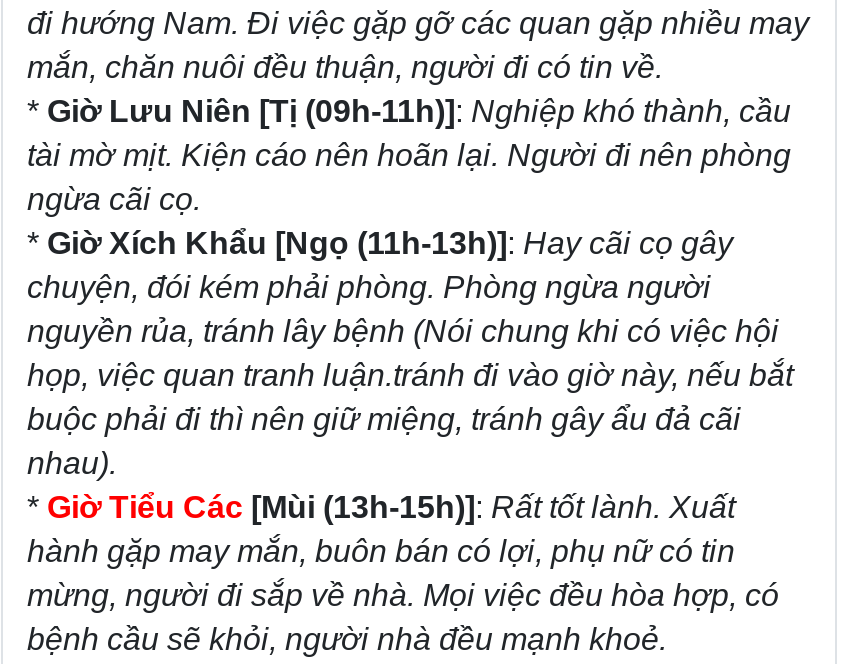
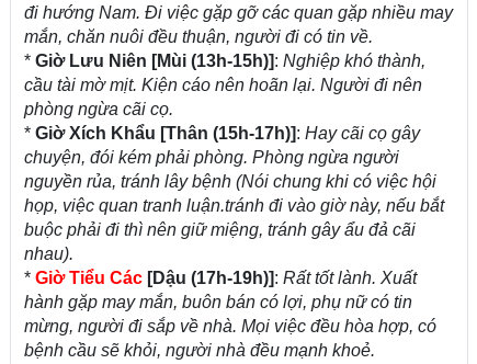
- * Giờ Lưu Niên [Tị (09h-11h)]: Nghiệp khó thành, cầu
- tài mờ mịt. Kiện cáo nên hoãn lại. Người đi nên phòng
- ngừa cãi cọ.
- * Giờ Xích Khẩu [Ngọ (11h-13h)]: Hay cãi cọ gây
+ * Giờ Lưu Niên [Mùi (13h-15h)]: Nghiệp khó thành,
+ cầu tài mờ mịt. Kiện cáo nên hoãn lại. Người đi nên
+ phòng ngừa cãi cọ.
+ * Giờ Xích Khẩu [Thân (15h-17h)]: Hay cãi cọ gây

- * Giờ Tiểu Các [Mùi (13h-15h)]: Rất tốt lành. Xuất
+ * Giờ Tiểu Các [Dậu (17h-19h)]: Rất tốt lành. Xuất
